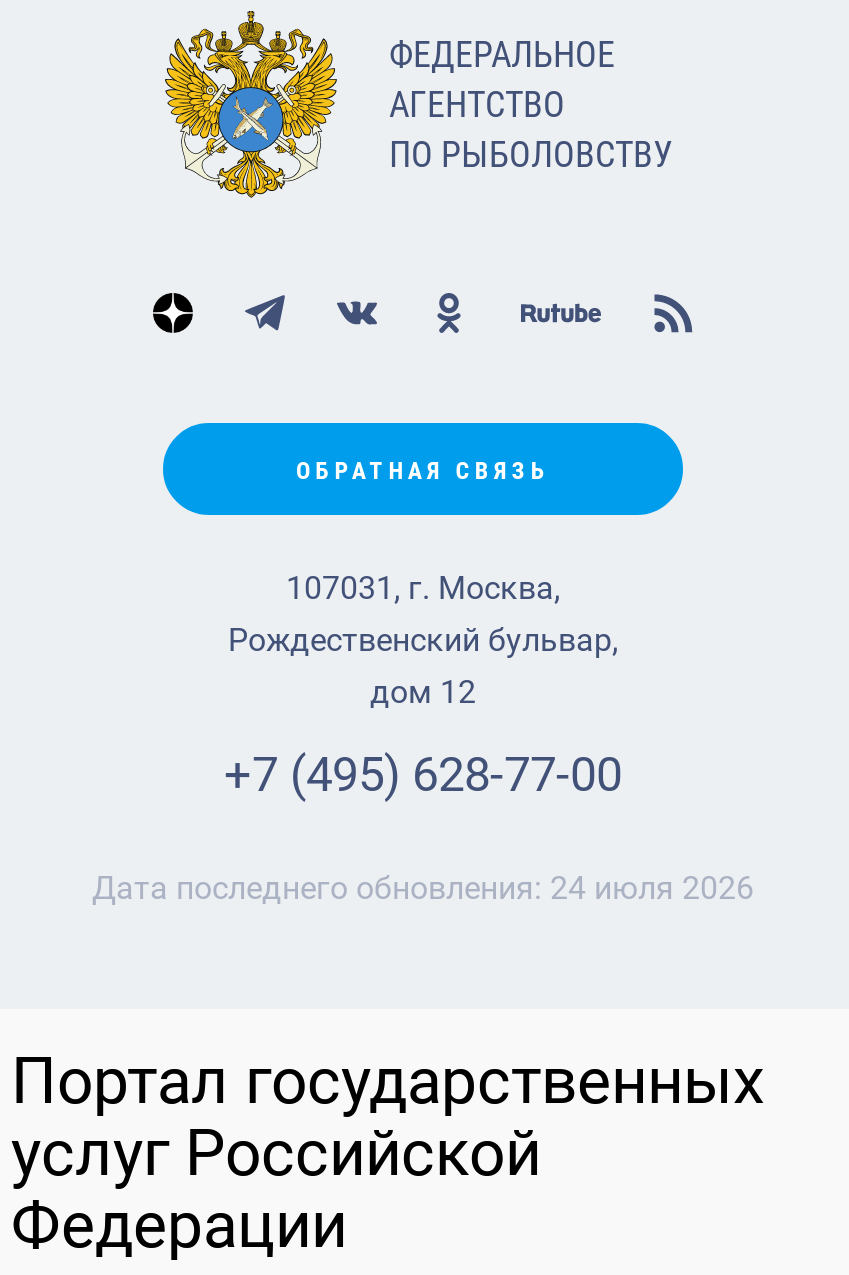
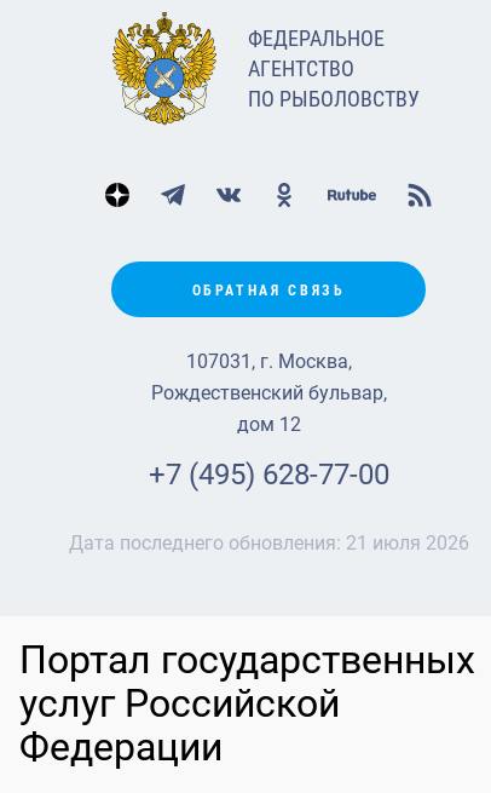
- Дата последнего обновления: 24 июля 2026
+ Дата последнего обновления: 21 июля 2026
